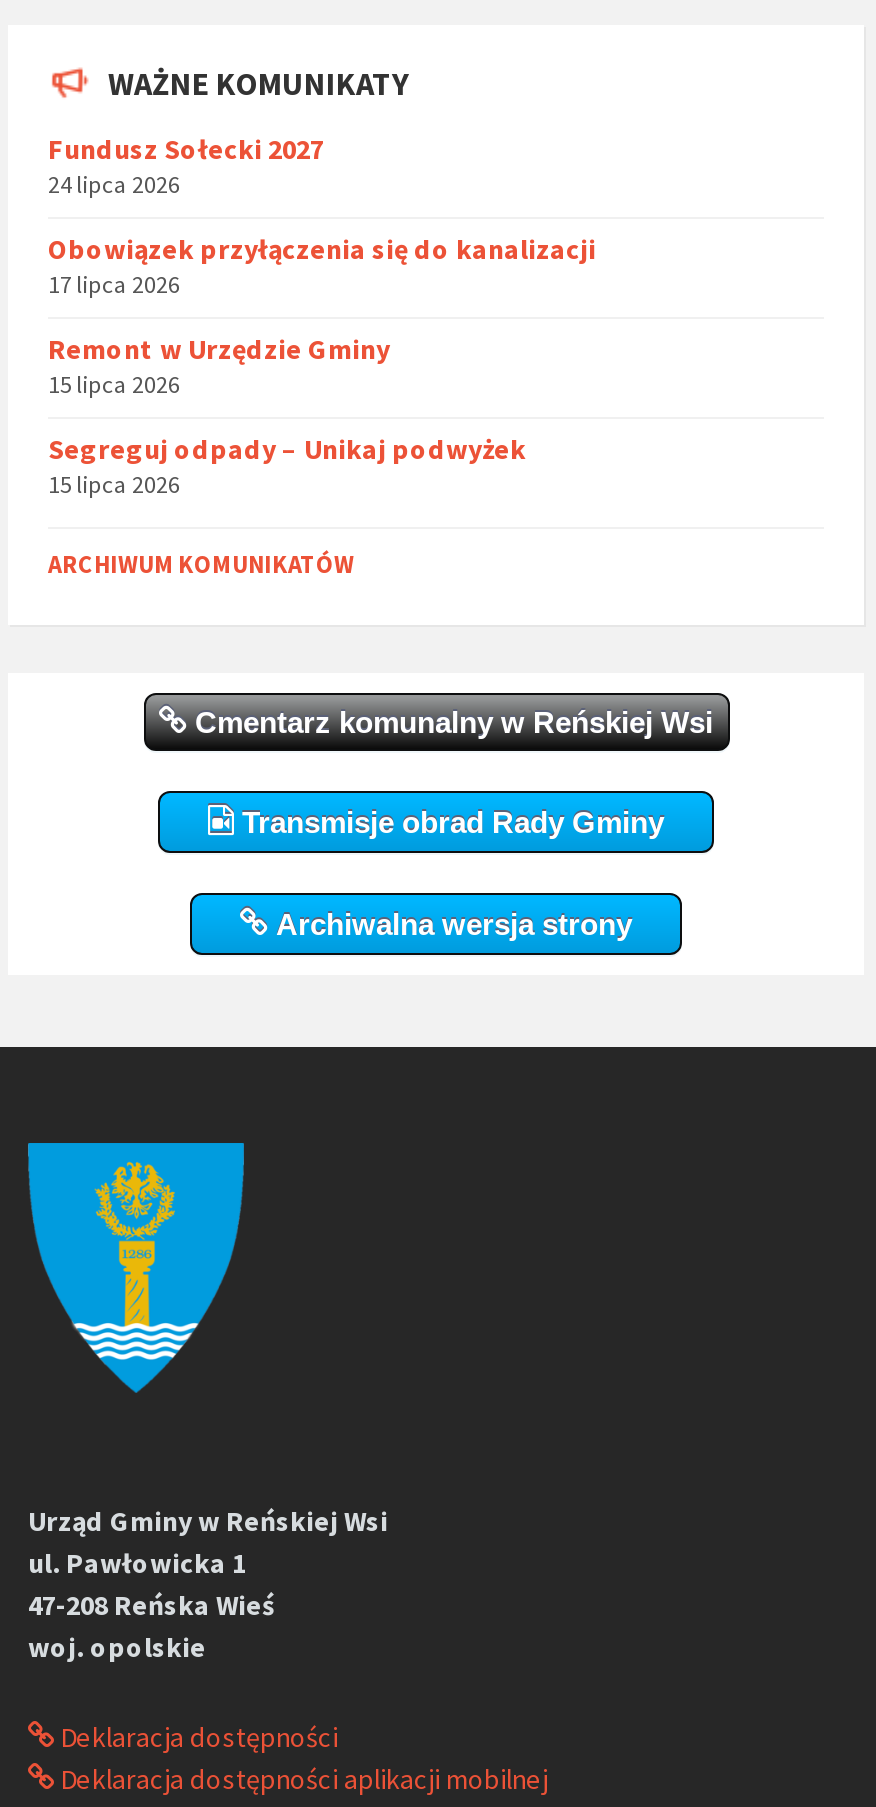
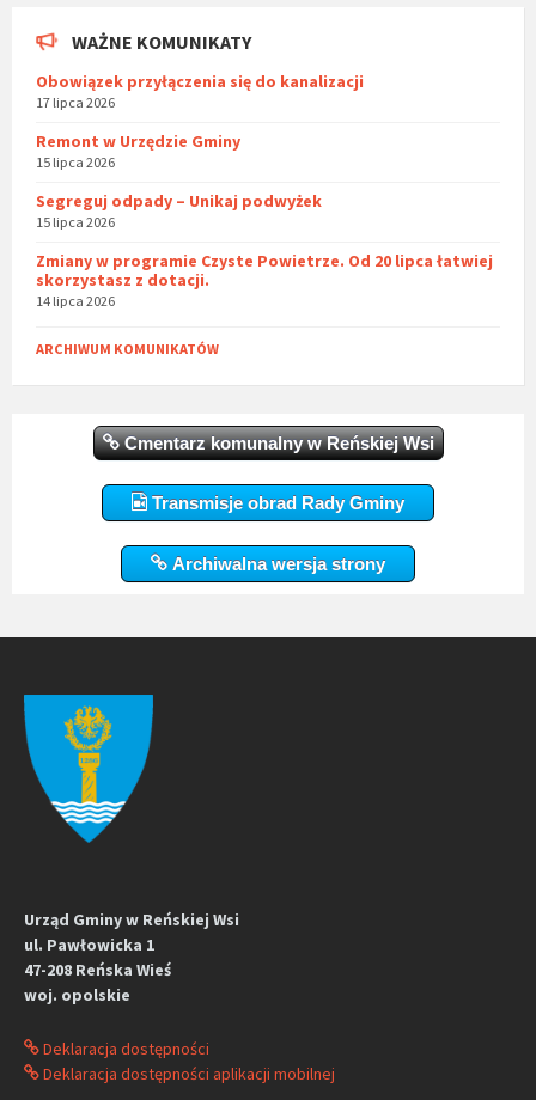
- Fundusz Sołecki 2027
- 24 lipca 2026

moved up: Obowiązek przyłączenia się do kanalizacji | 17 lipca 2026 | Remont w Urzędzie Gminy | 15 lipca 2026 | Segreguj odpady – Unikaj podwyżek | 15 lipca 2026

+ Zmiany w programie Czyste Powietrze. Od 20 lipca łatwiej
+ skorzystasz z dotacji.
+ 14 lipca 2026
